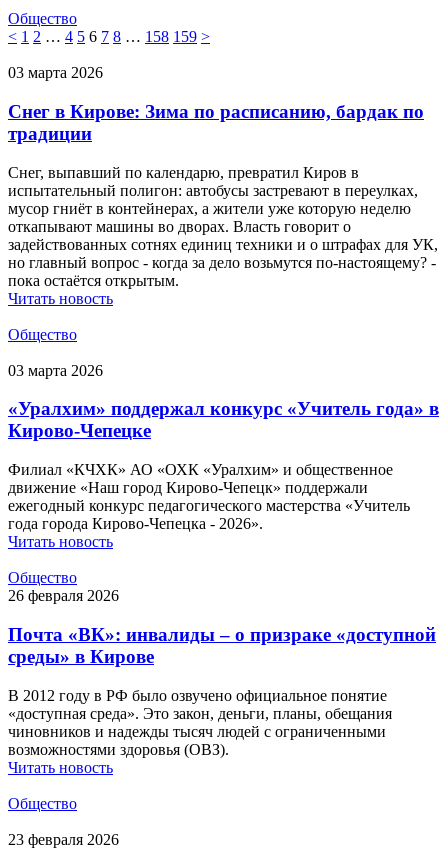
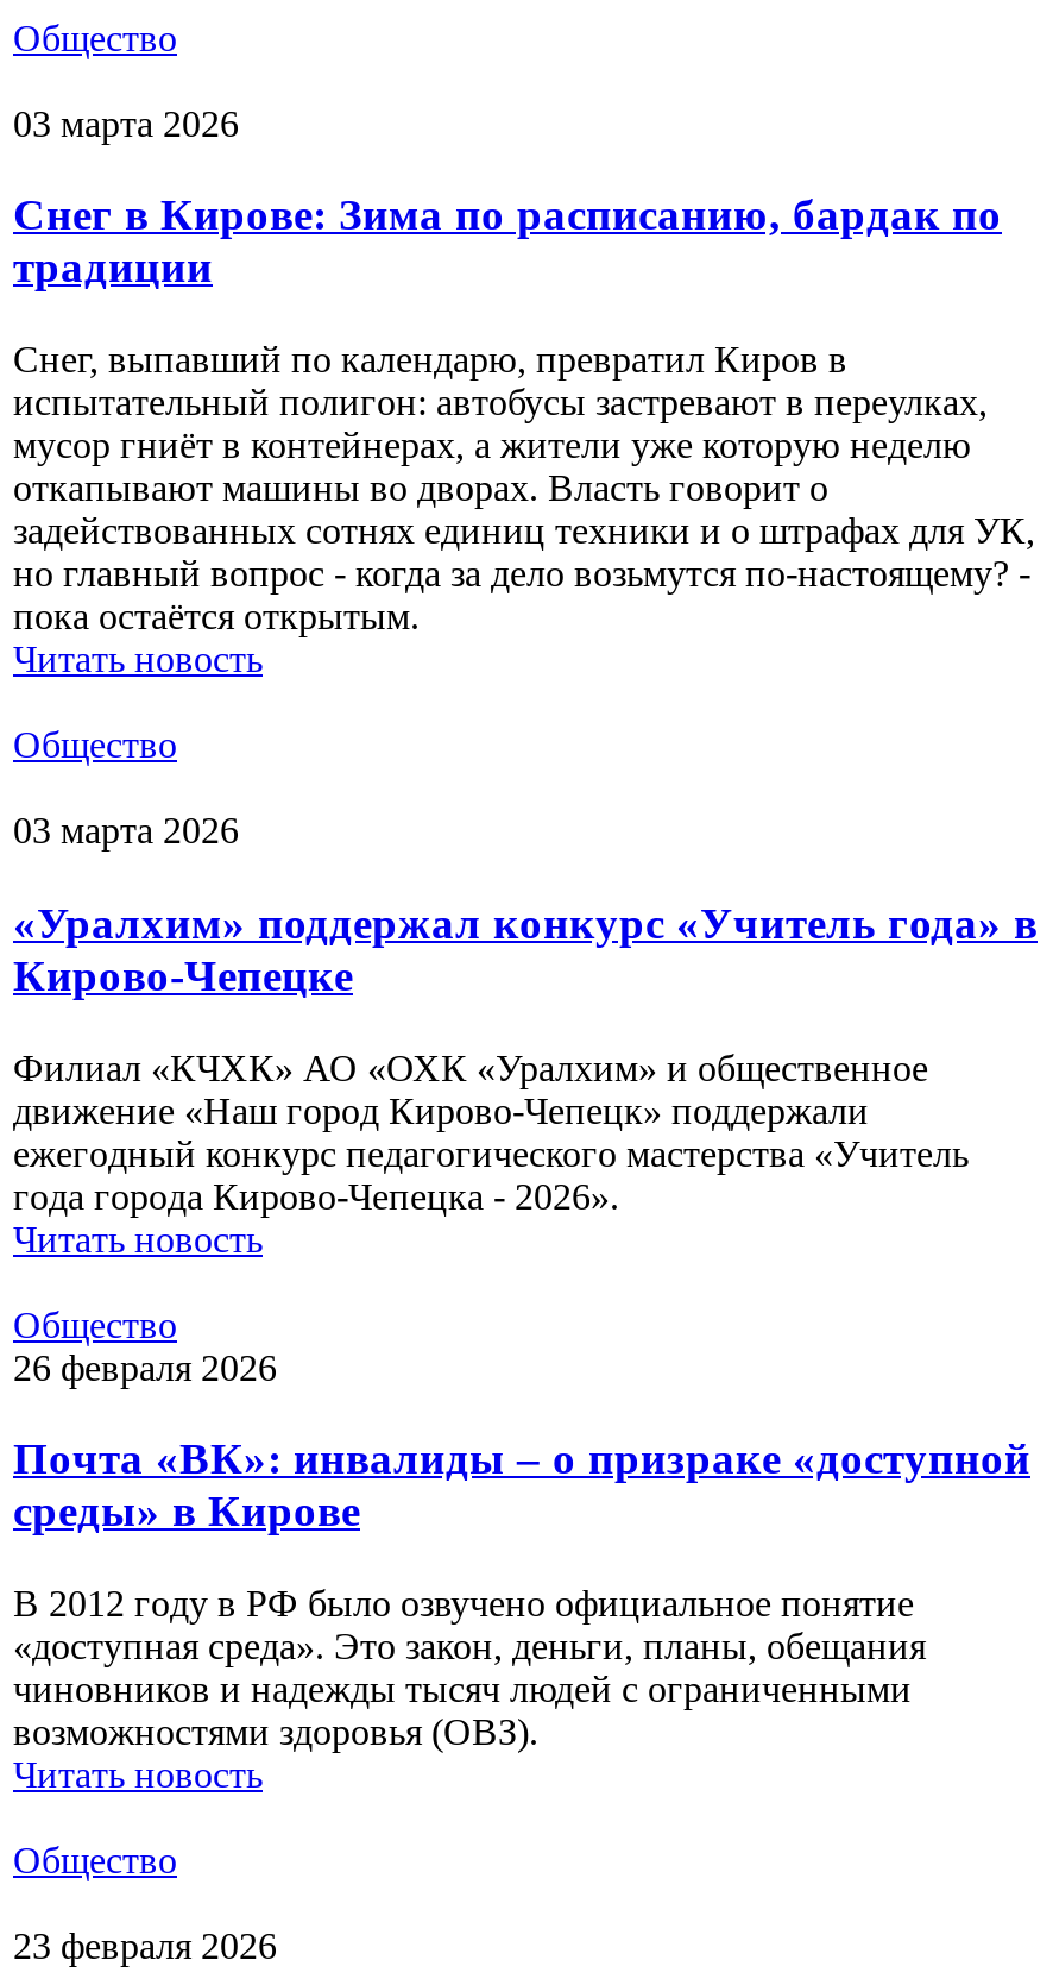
- < 1 2 … 4 5 6 7 8 … 158 159 >
